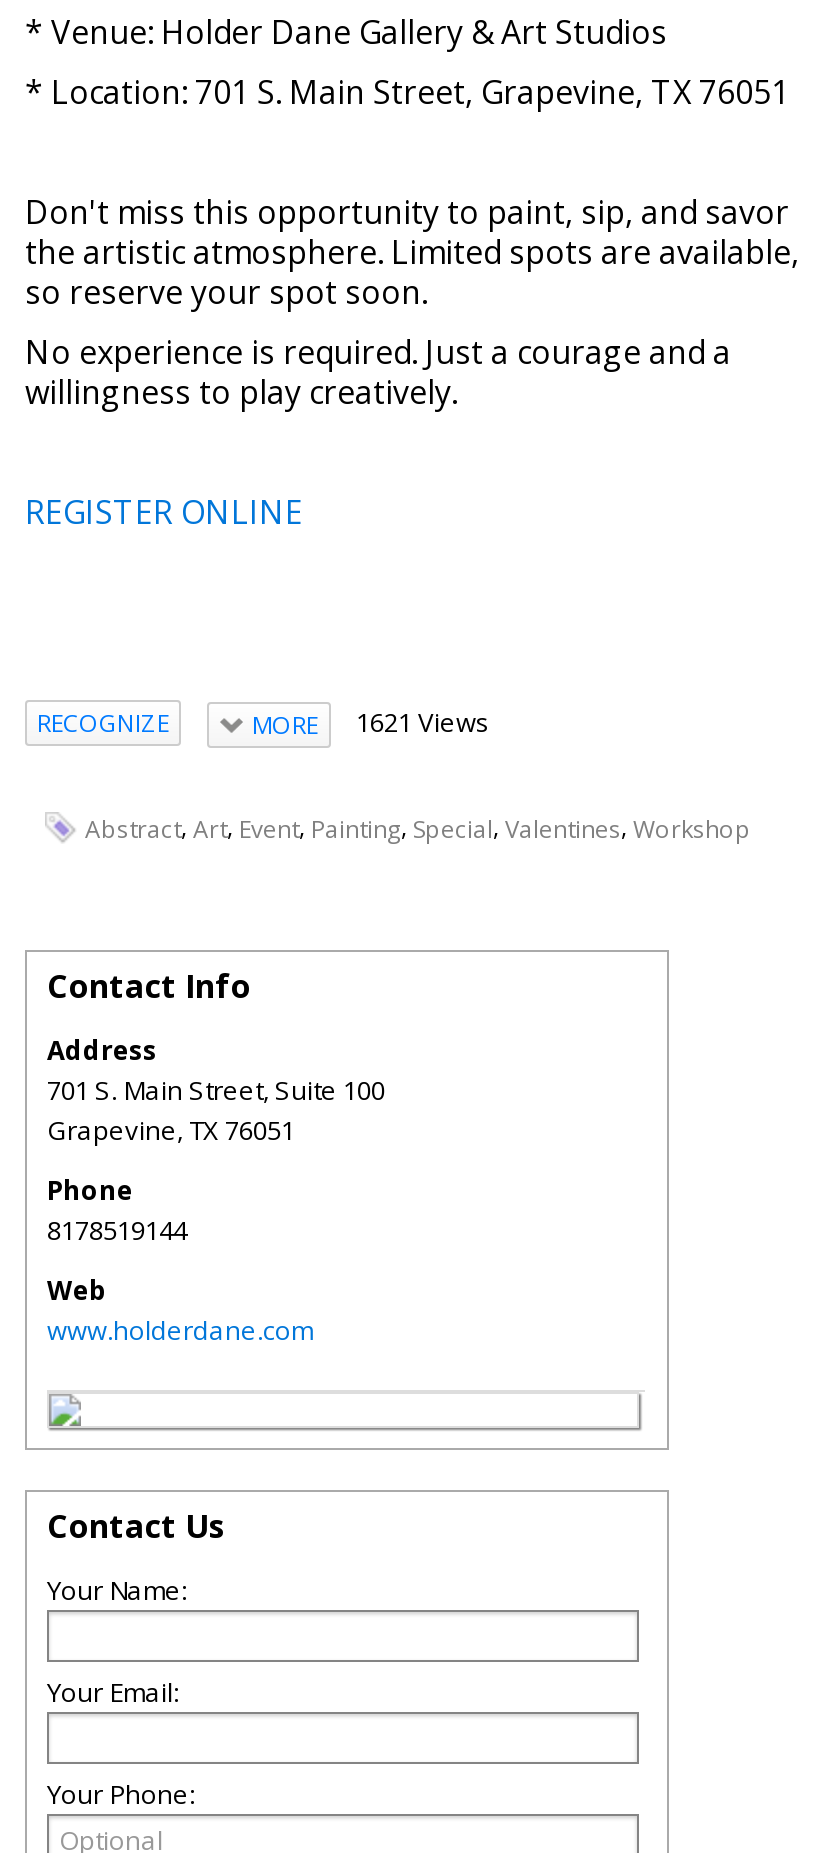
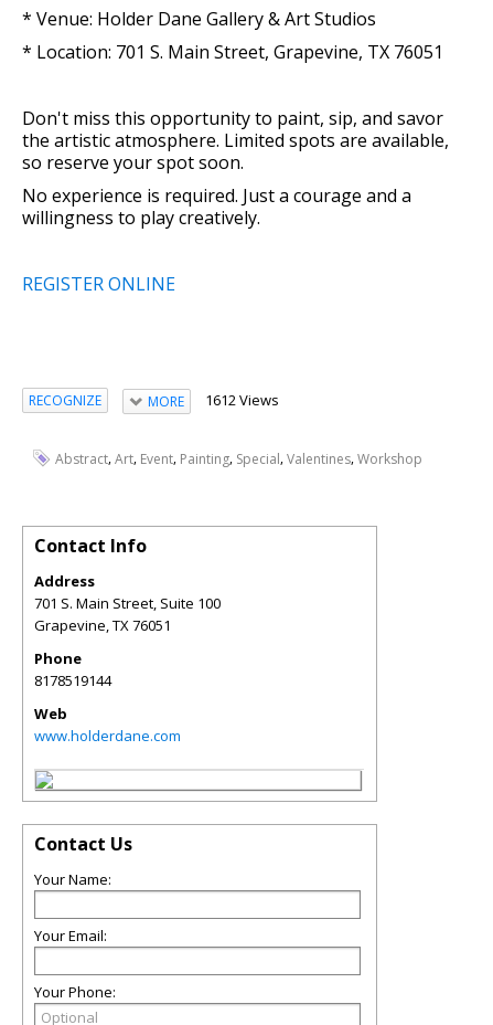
- MORE 1621 Views
+ MORE 1612 Views
